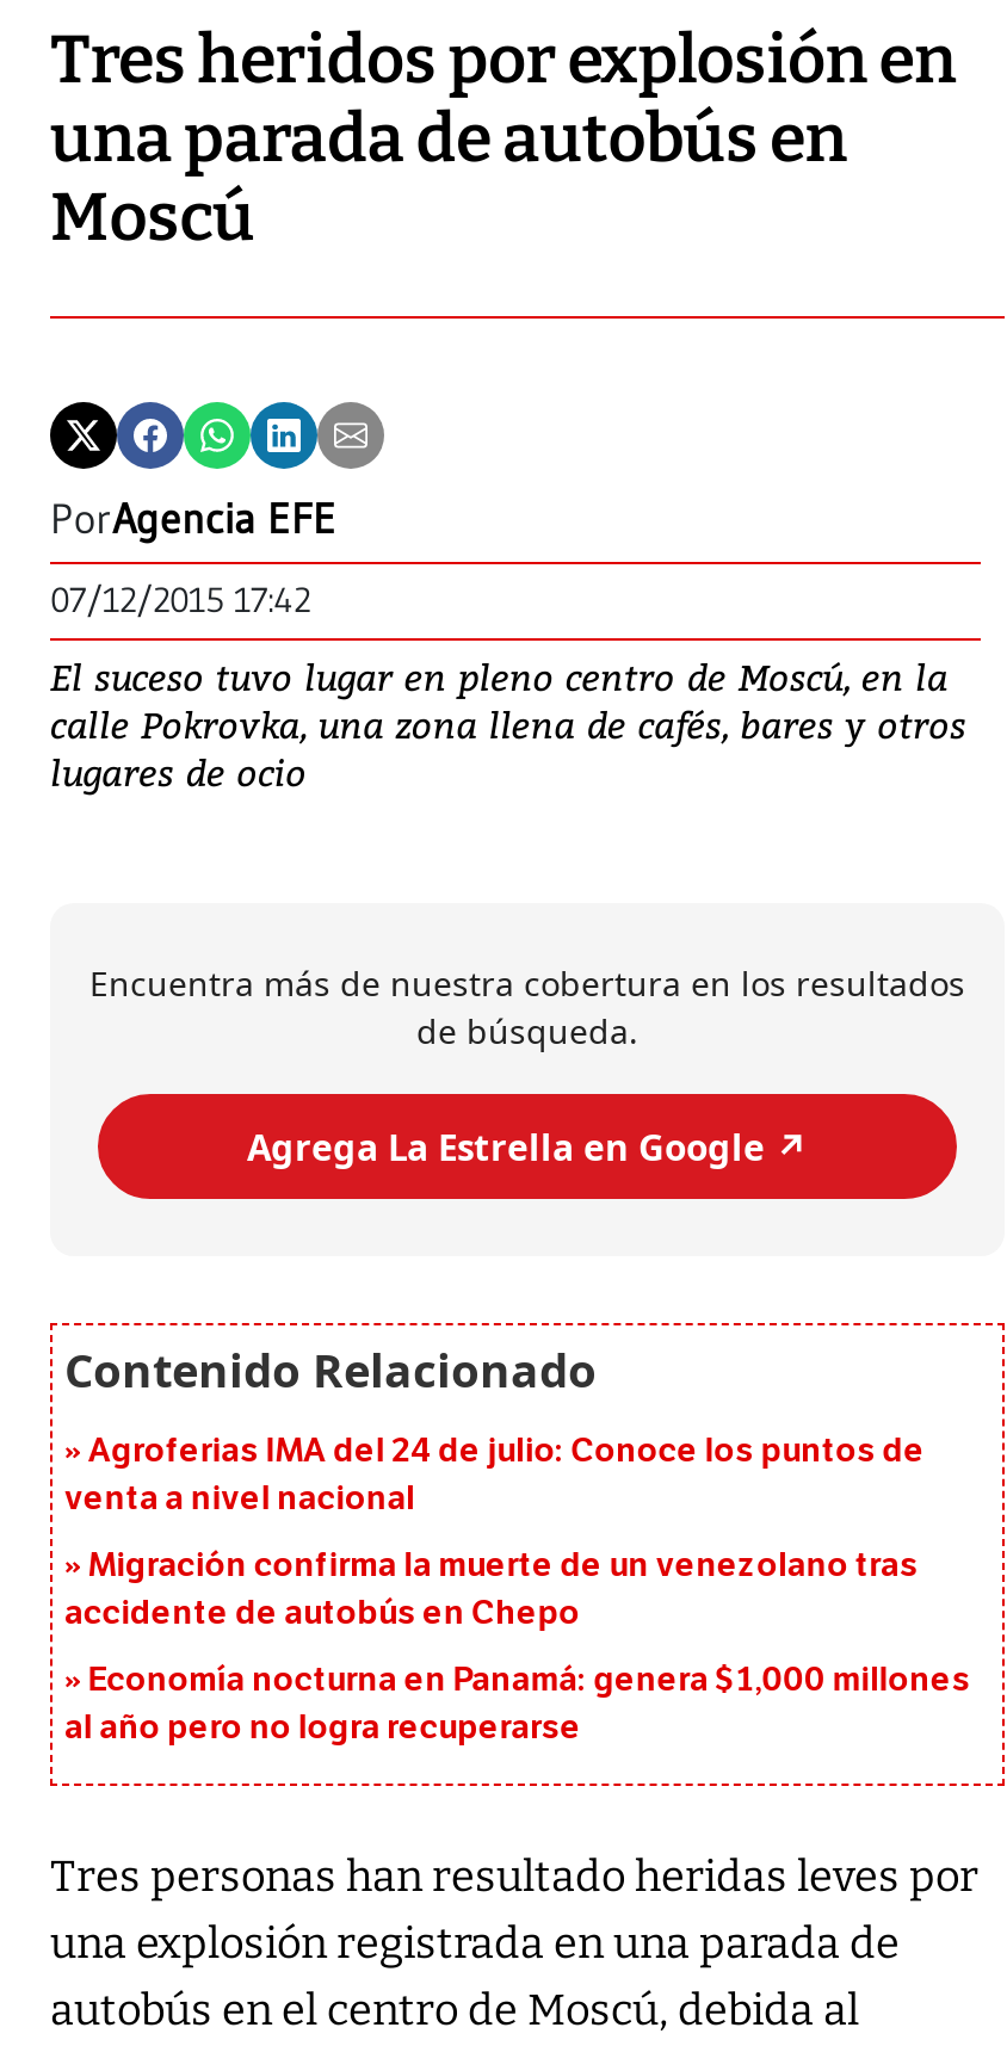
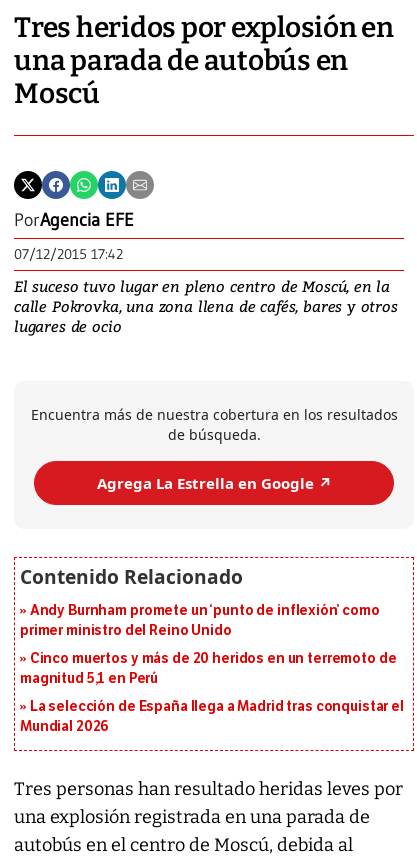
- Agroferias IMA del 24 de julio: Conoce los puntos de
- venta a nivel nacional
+ Andy Burnham promete un ‘punto de inflexión’ como
+ primer ministro del Reino Unido

- Migración confirma la muerte de un venezolano tras
- accidente de autobús en Chepo
+ Cinco muertos y más de 20 heridos en un terremoto de
+ magnitud 5,1 en Perú

- Economía nocturna en Panamá: genera $1,000 millones
- al año pero no logra recuperarse
+ La selección de España llega a Madrid tras conquistar el
+ Mundial 2026
